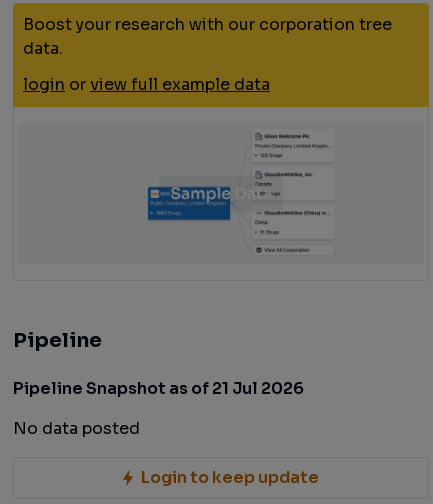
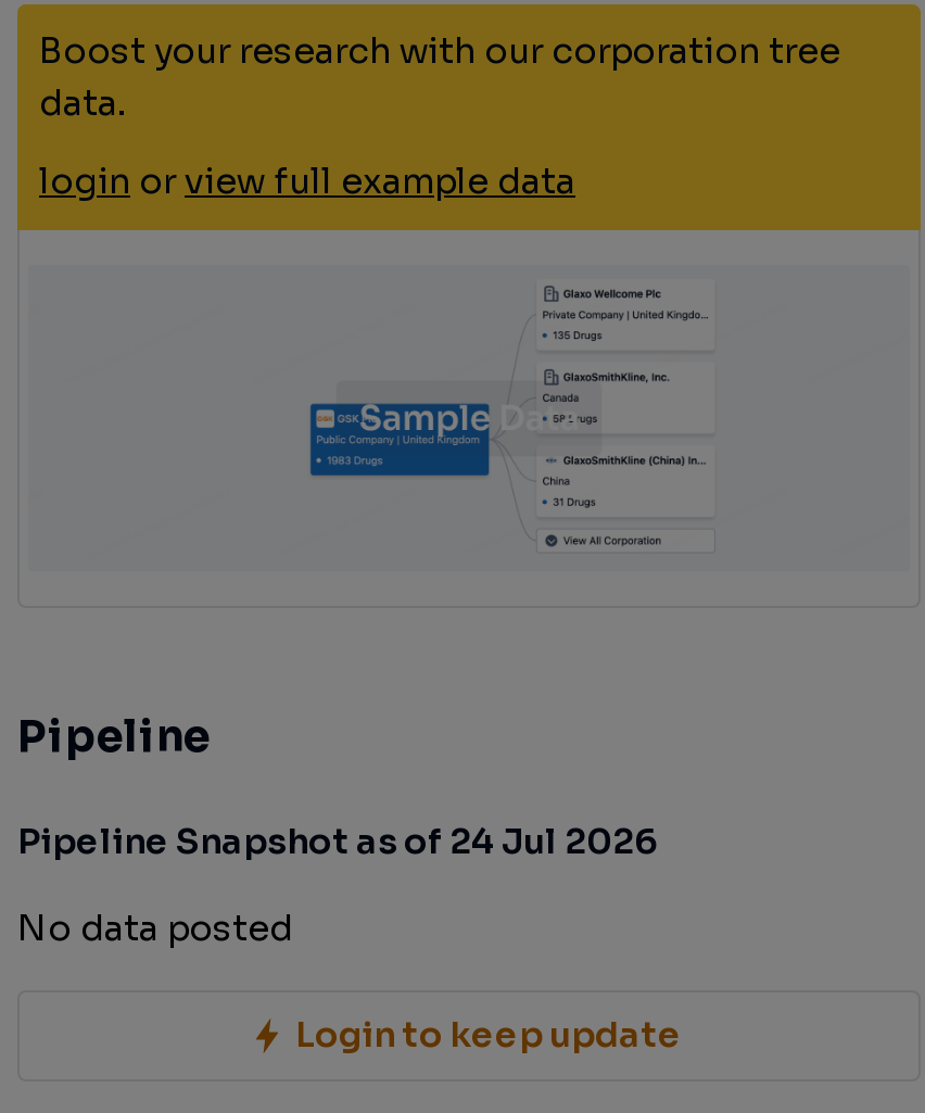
- Pipeline Snapshot as of 21 Jul 2026
+ Pipeline Snapshot as of 24 Jul 2026
